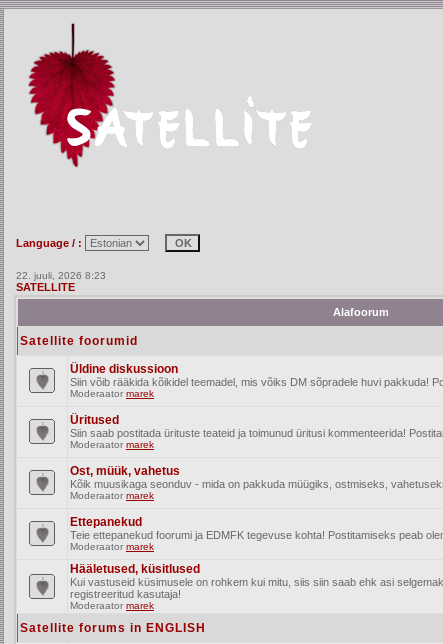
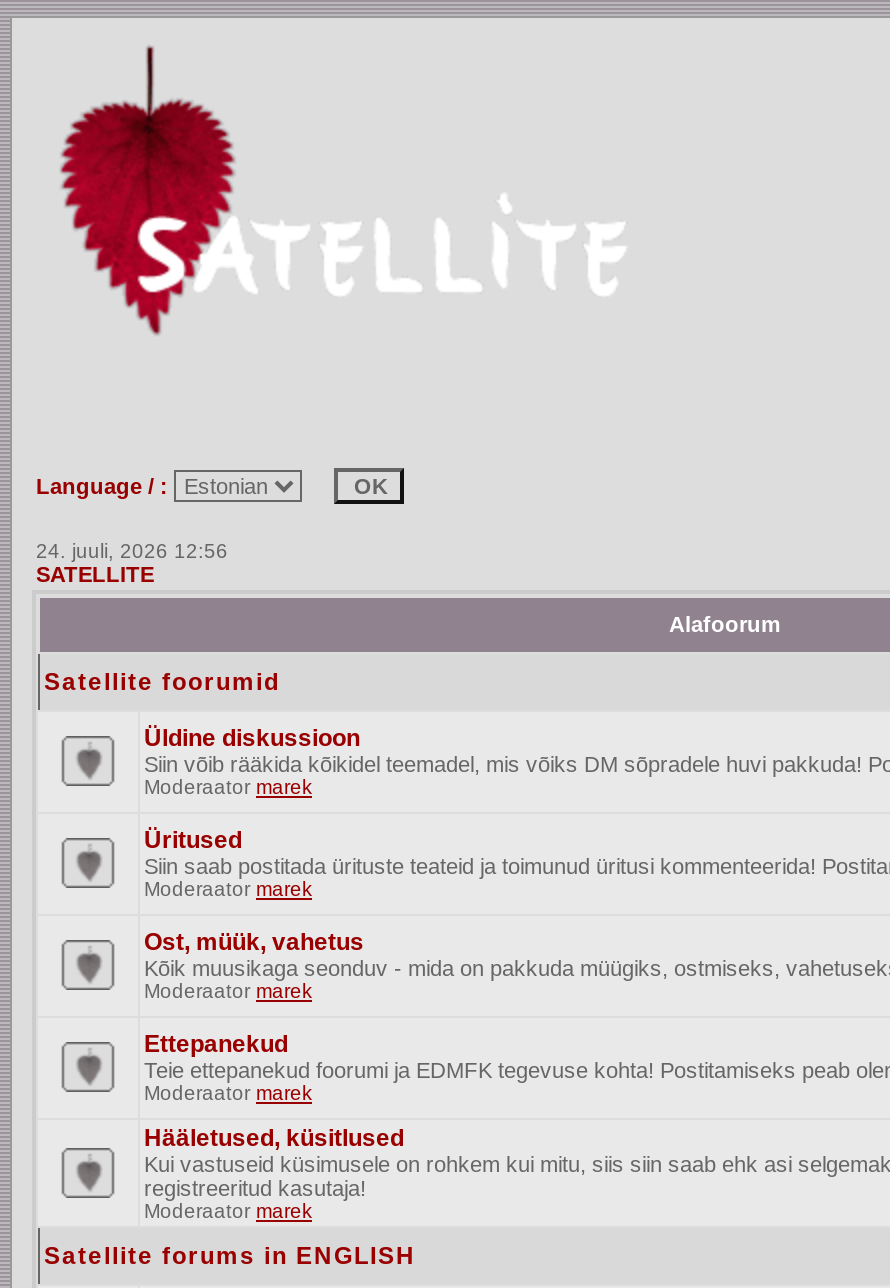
- 22. juuli, 2026 8:23
+ 24. juuli, 2026 12:56
